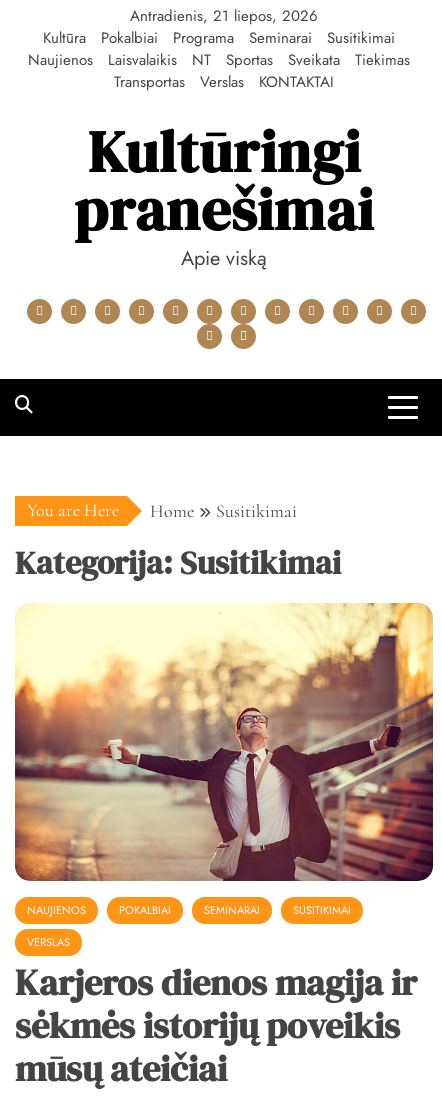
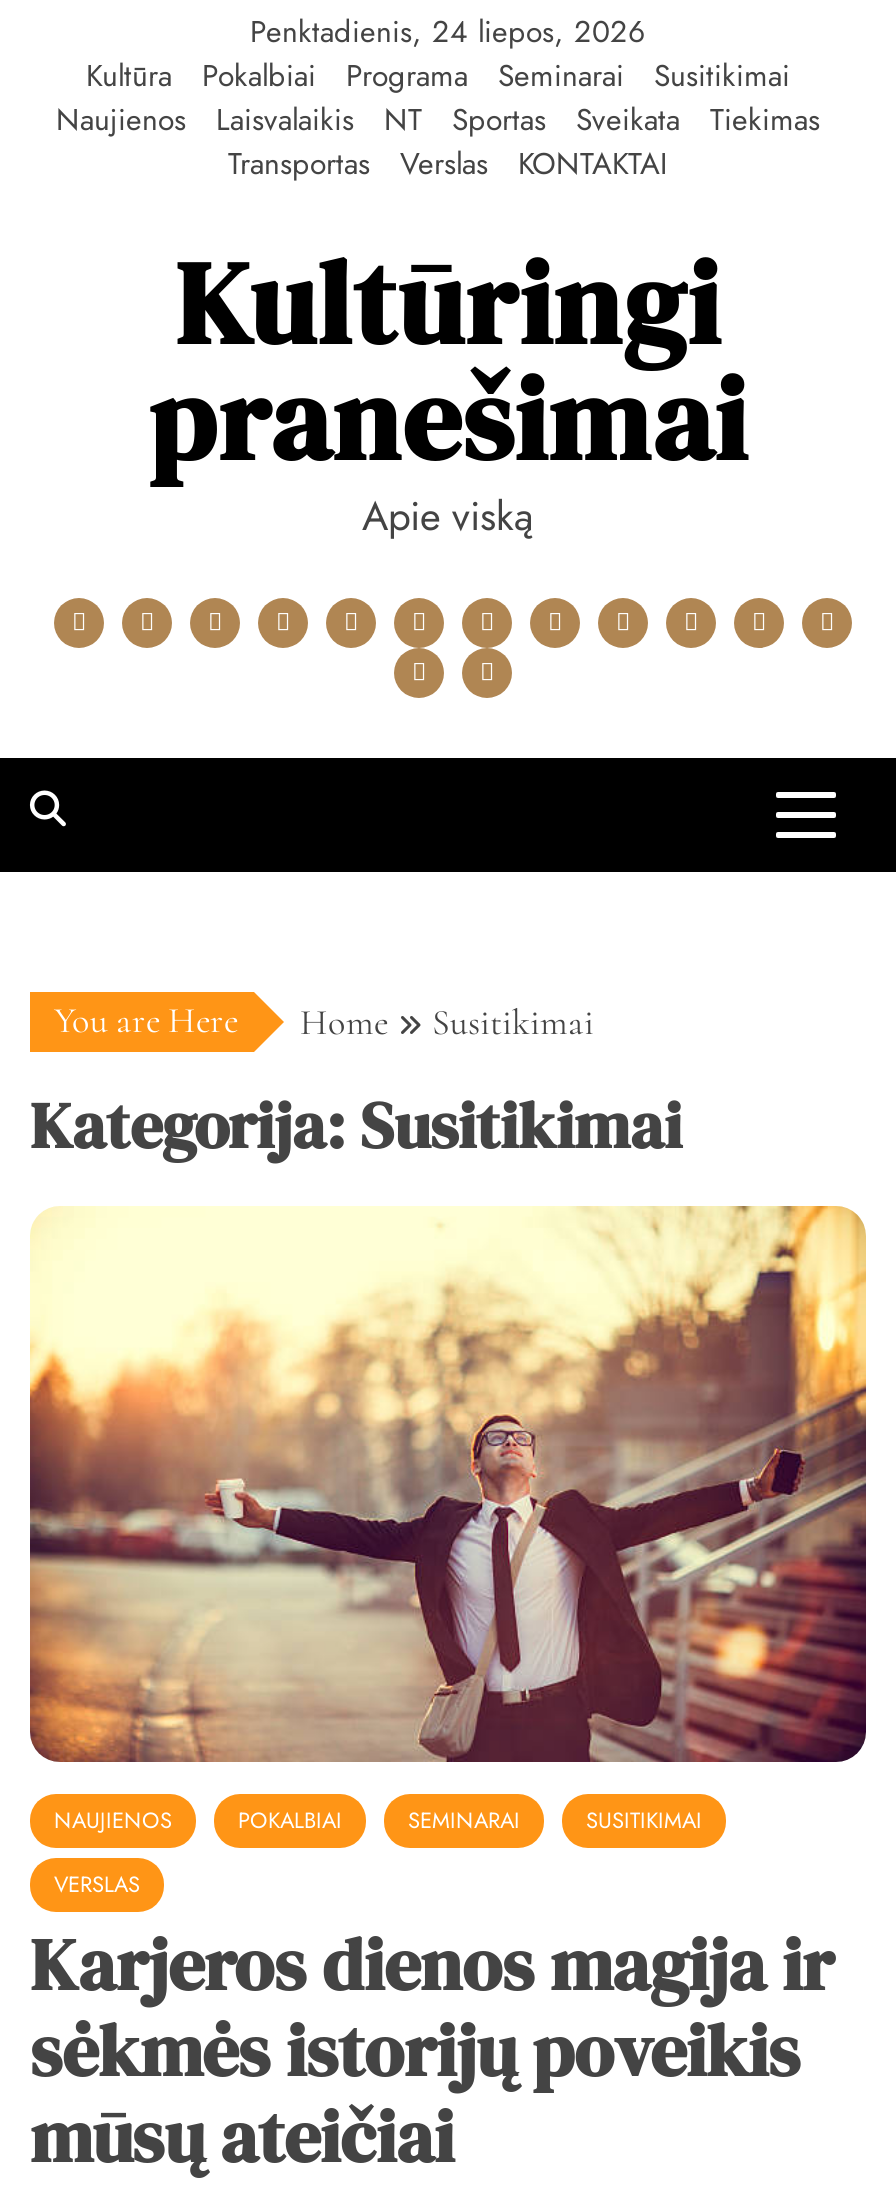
- Antradienis, 21 liepos, 2026
+ Penktadienis, 24 liepos, 2026
